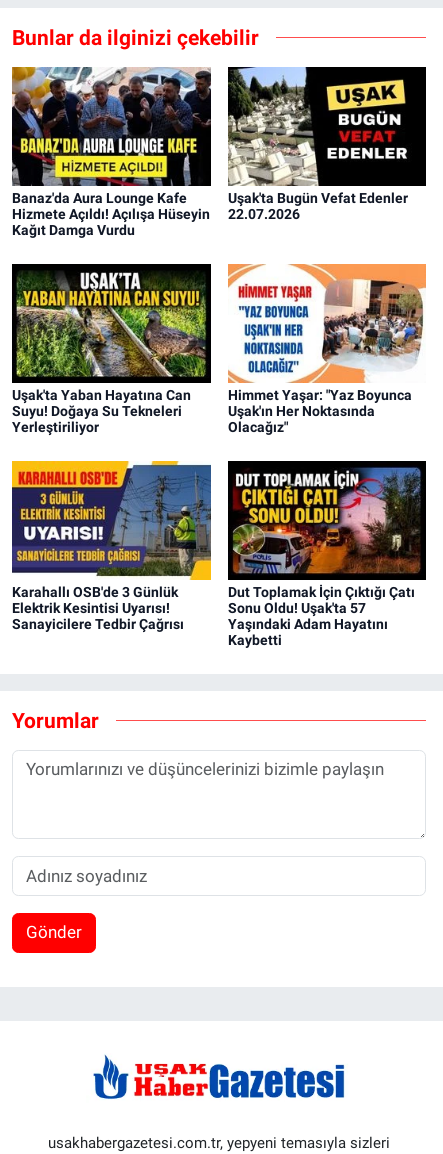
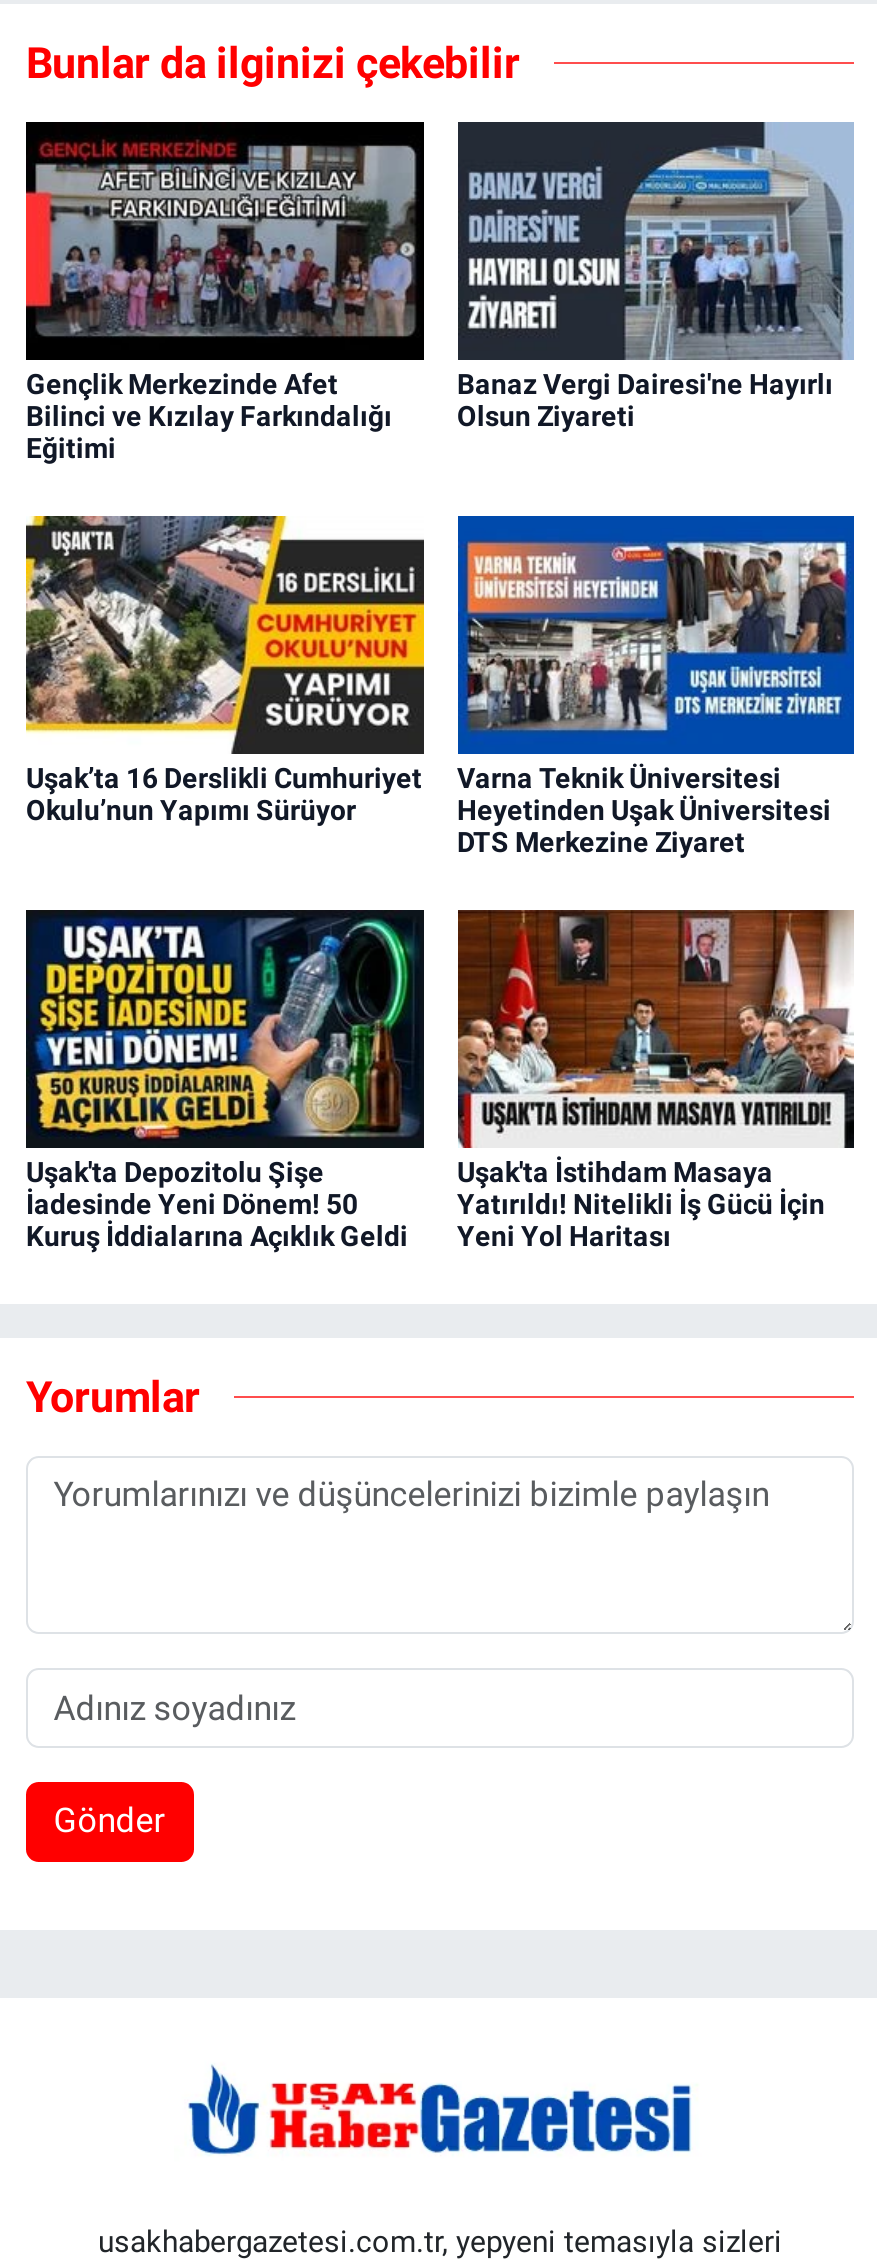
- [image]
- Banaz'da Aura Lounge Kafe
- Hizmete Açıldı! Açılışa Hüseyin
- Kağıt Damga Vurdu
+ [image]
+ Gençlik Merkezinde Afet
+ Bilinci ve Kızılay Farkındalığı
+ Eğitimi

- [image]
- Uşak'ta Bugün Vefat Edenler
- 22.07.2026
+ [image]
+ Banaz Vergi Dairesi'ne Hayırlı
+ Olsun Ziyareti

- [image]
- Uşak'ta Yaban Hayatına Can
- Suyu! Doğaya Su Tekneleri
- Yerleştiriliyor
+ [image]
+ Uşak’ta 16 Derslikli Cumhuriyet
+ Okulu’nun Yapımı Sürüyor

- [image]
- Himmet Yaşar: "Yaz Boyunca
- Uşak'ın Her Noktasında
- Olacağız"
+ [image]
+ Varna Teknik Üniversitesi
+ Heyetinden Uşak Üniversitesi
+ DTS Merkezine Ziyaret

- [image]
- Karahallı OSB'de 3 Günlük
- Elektrik Kesintisi Uyarısı!
- Sanayicilere Tedbir Çağrısı
+ [image]
+ Uşak'ta Depozitolu Şişe
+ İadesinde Yeni Dönem! 50
+ Kuruş İddialarına Açıklık Geldi

- [image]
- Dut Toplamak İçin Çıktığı Çatı
- Sonu Oldu! Uşak'ta 57
- Yaşındaki Adam Hayatını
- Kaybetti
+ [image]
+ Uşak'ta İstihdam Masaya
+ Yatırıldı! Nitelikli İş Gücü İçin
+ Yeni Yol Haritası
